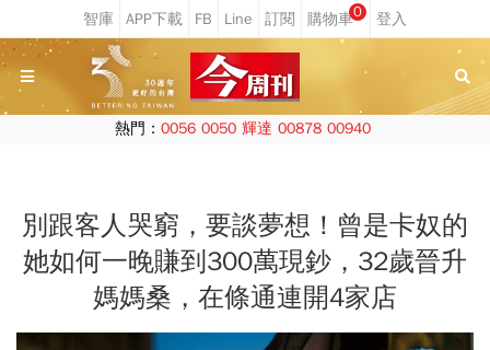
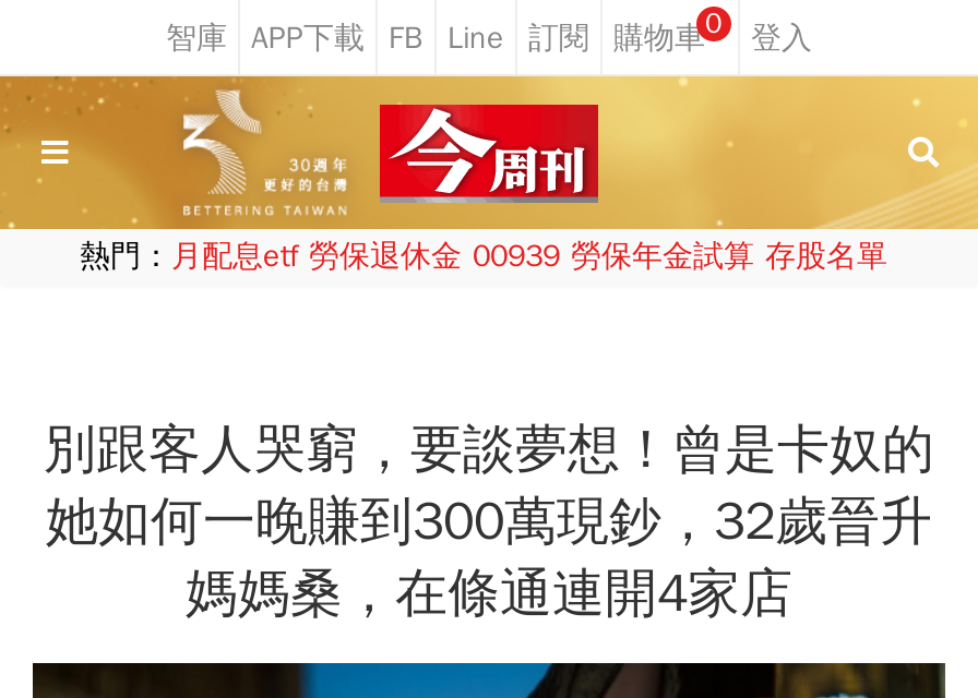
- 熱門：0056 0050 輝達 00878 00940
+ 熱門：月配息etf 勞保退休金 00939 勞保年金試算 存股名單
